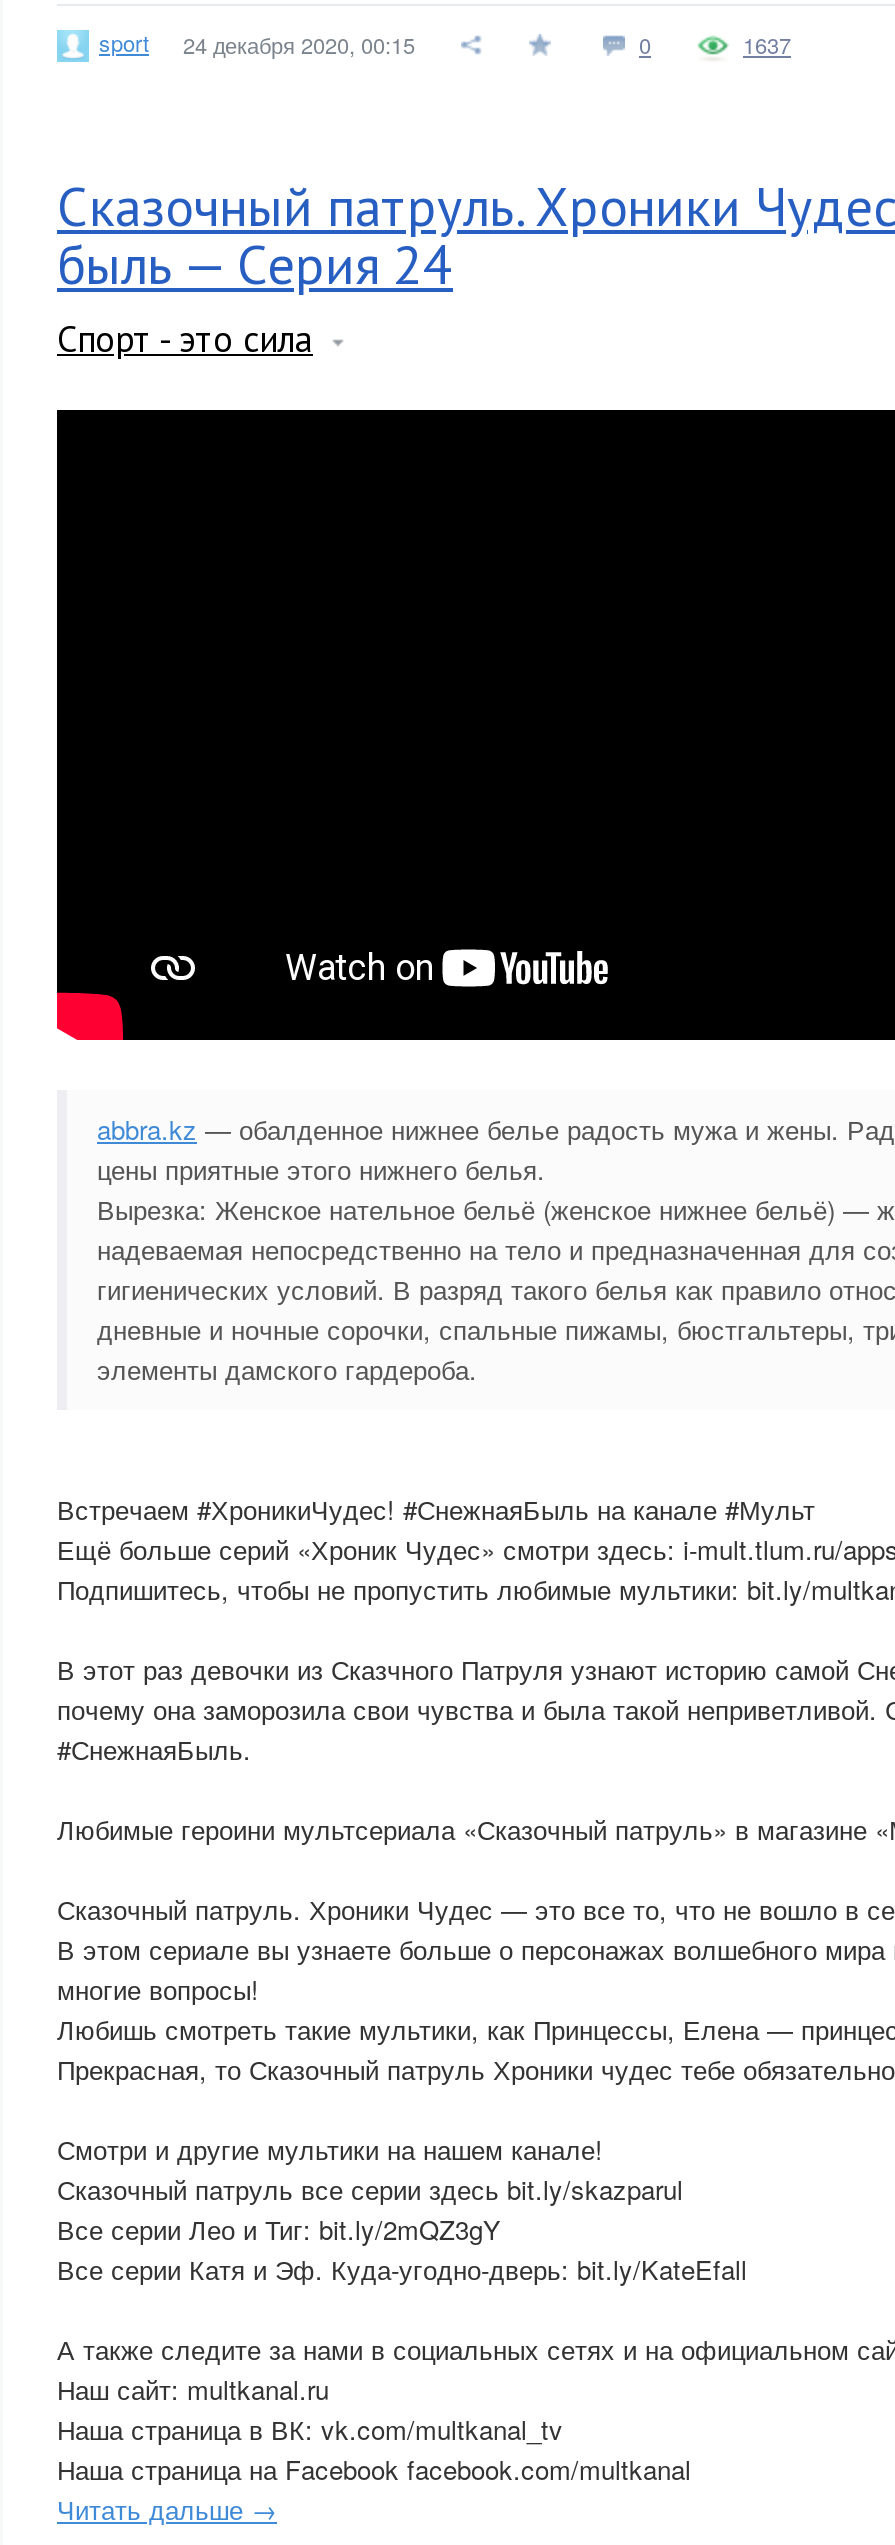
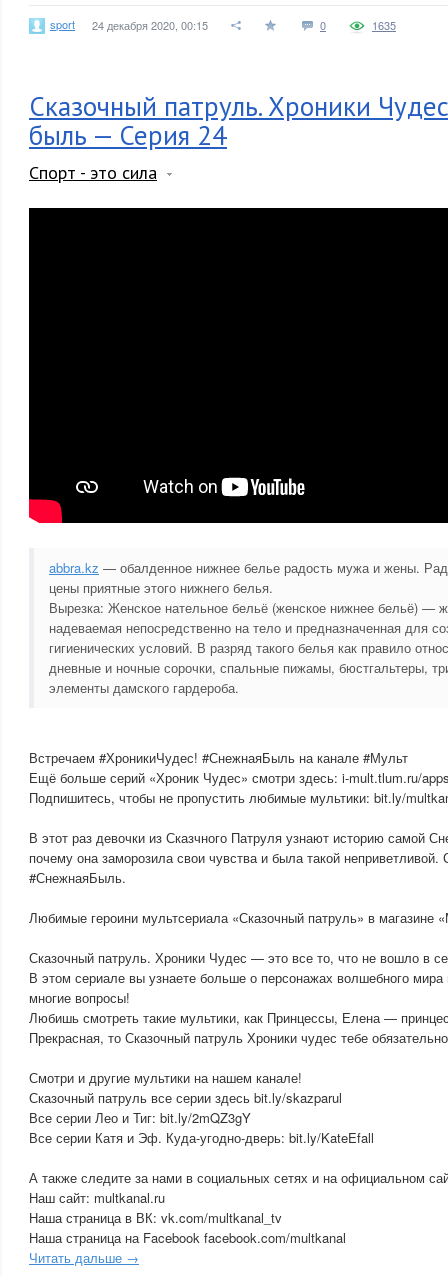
- 1637
+ 1635
